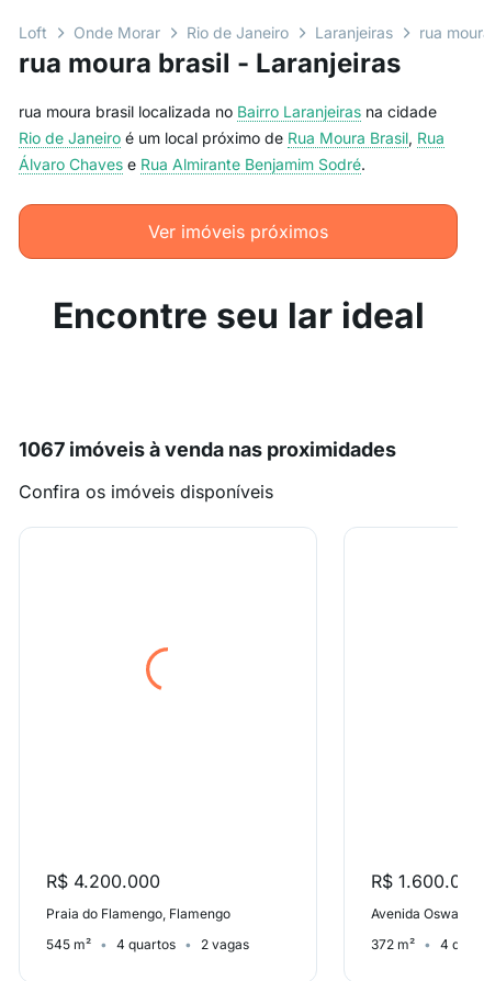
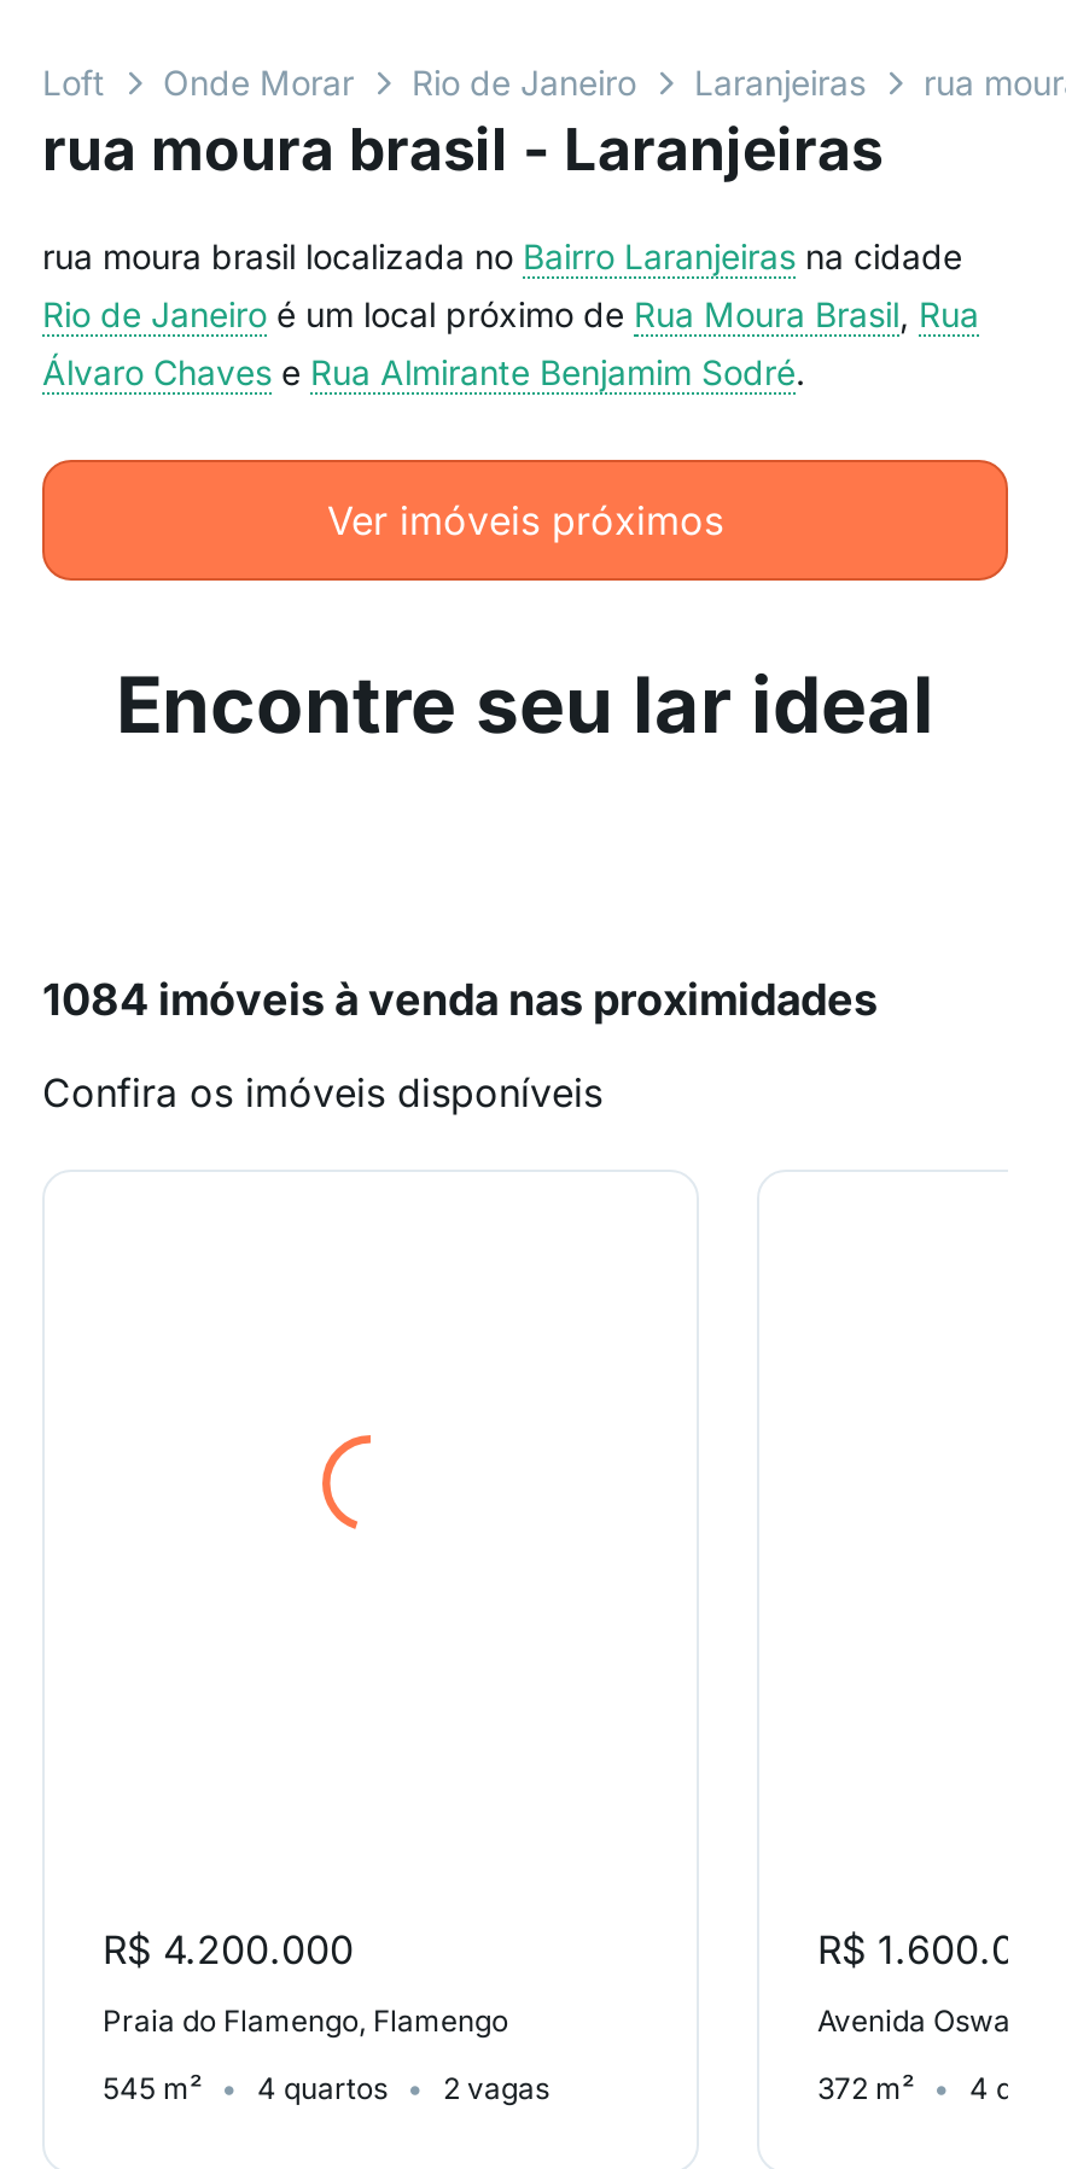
- 1067 imóveis à venda nas proximidades
+ 1084 imóveis à venda nas proximidades
